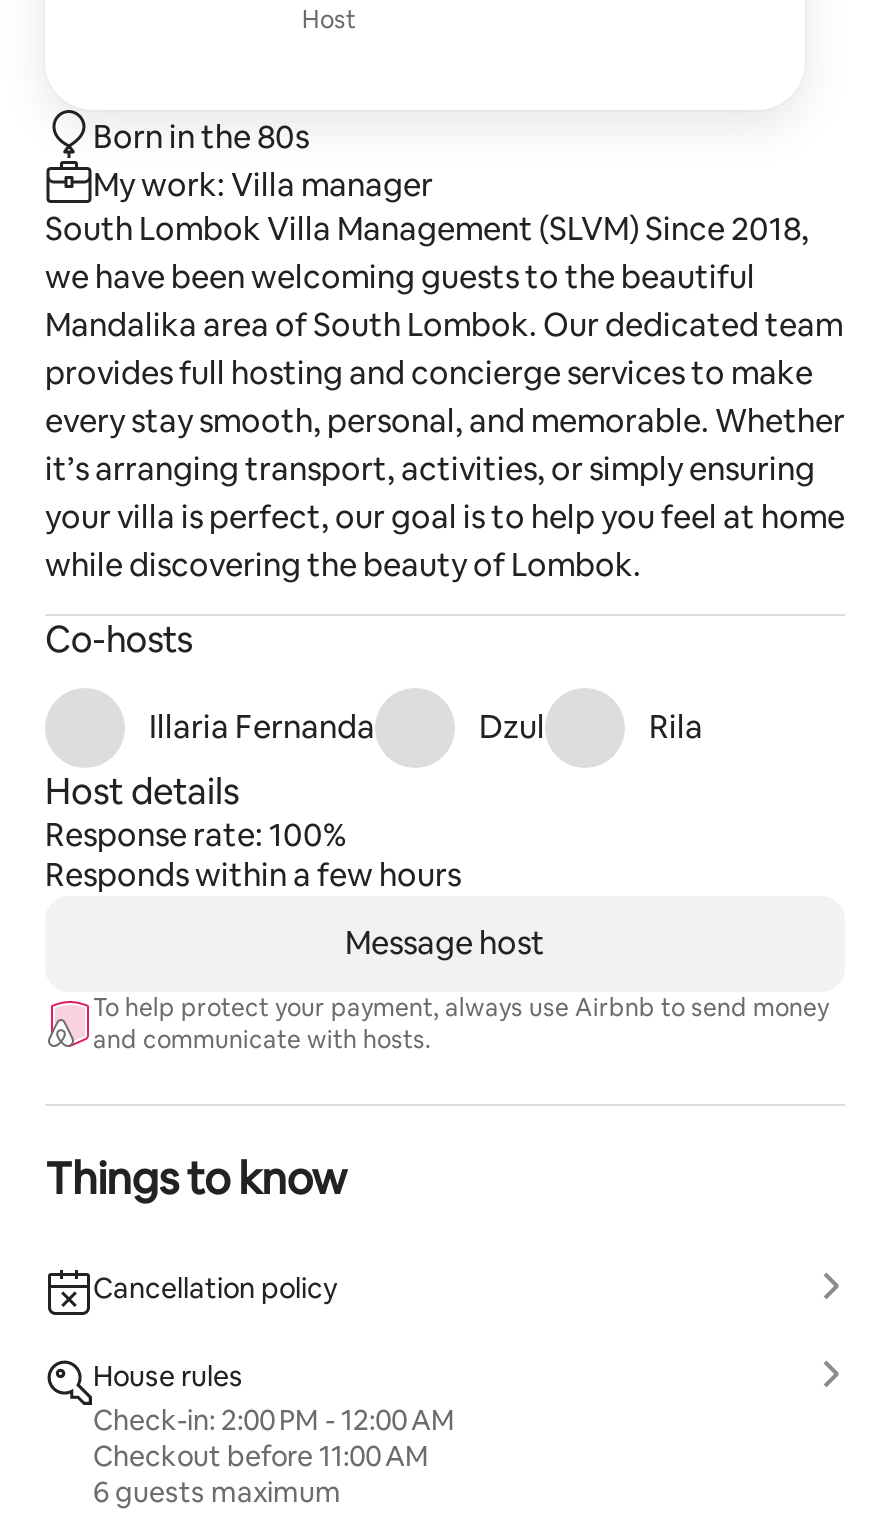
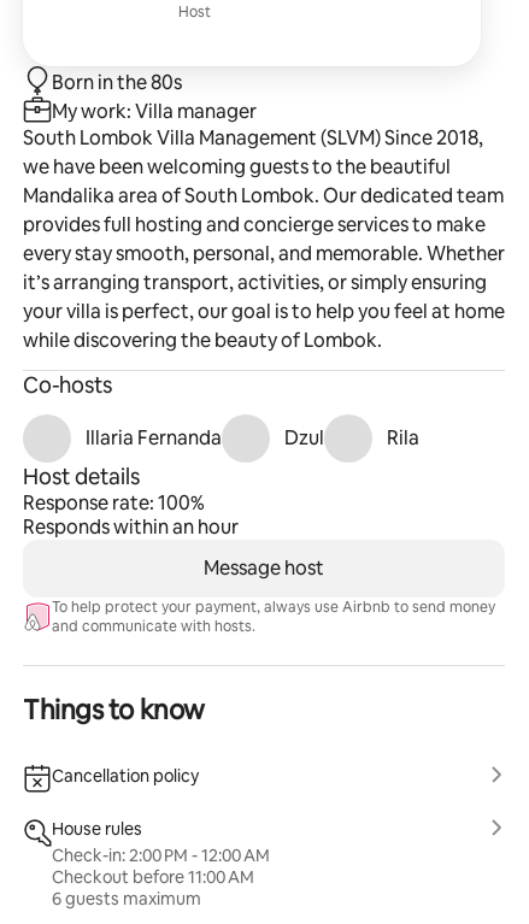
- Responds within a few hours
+ Responds within an hour
